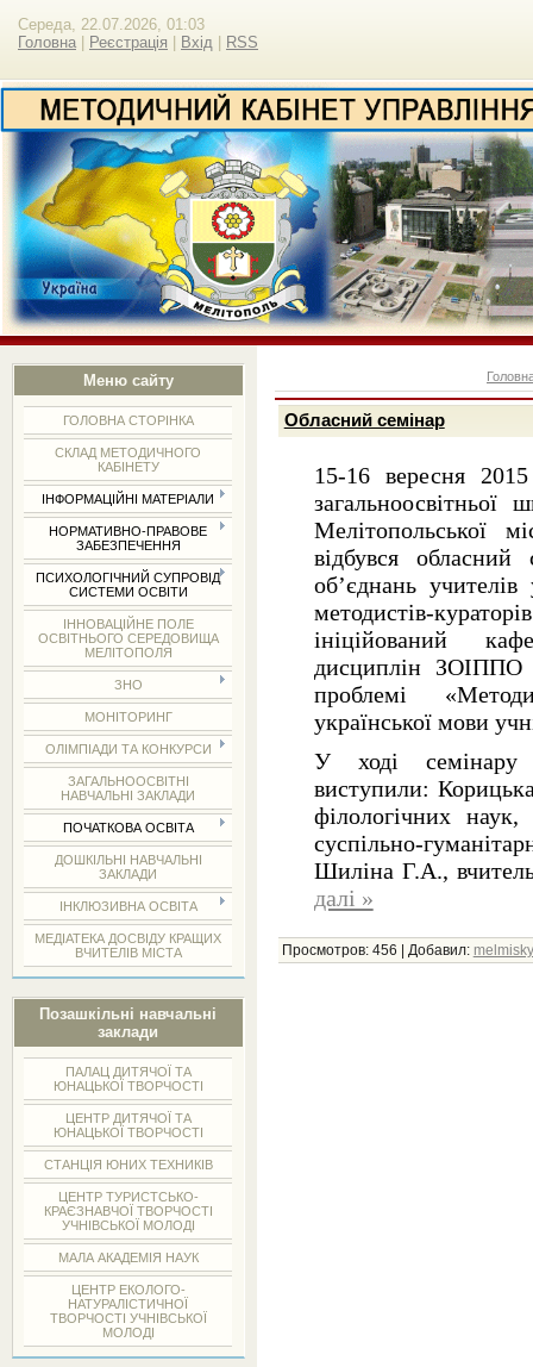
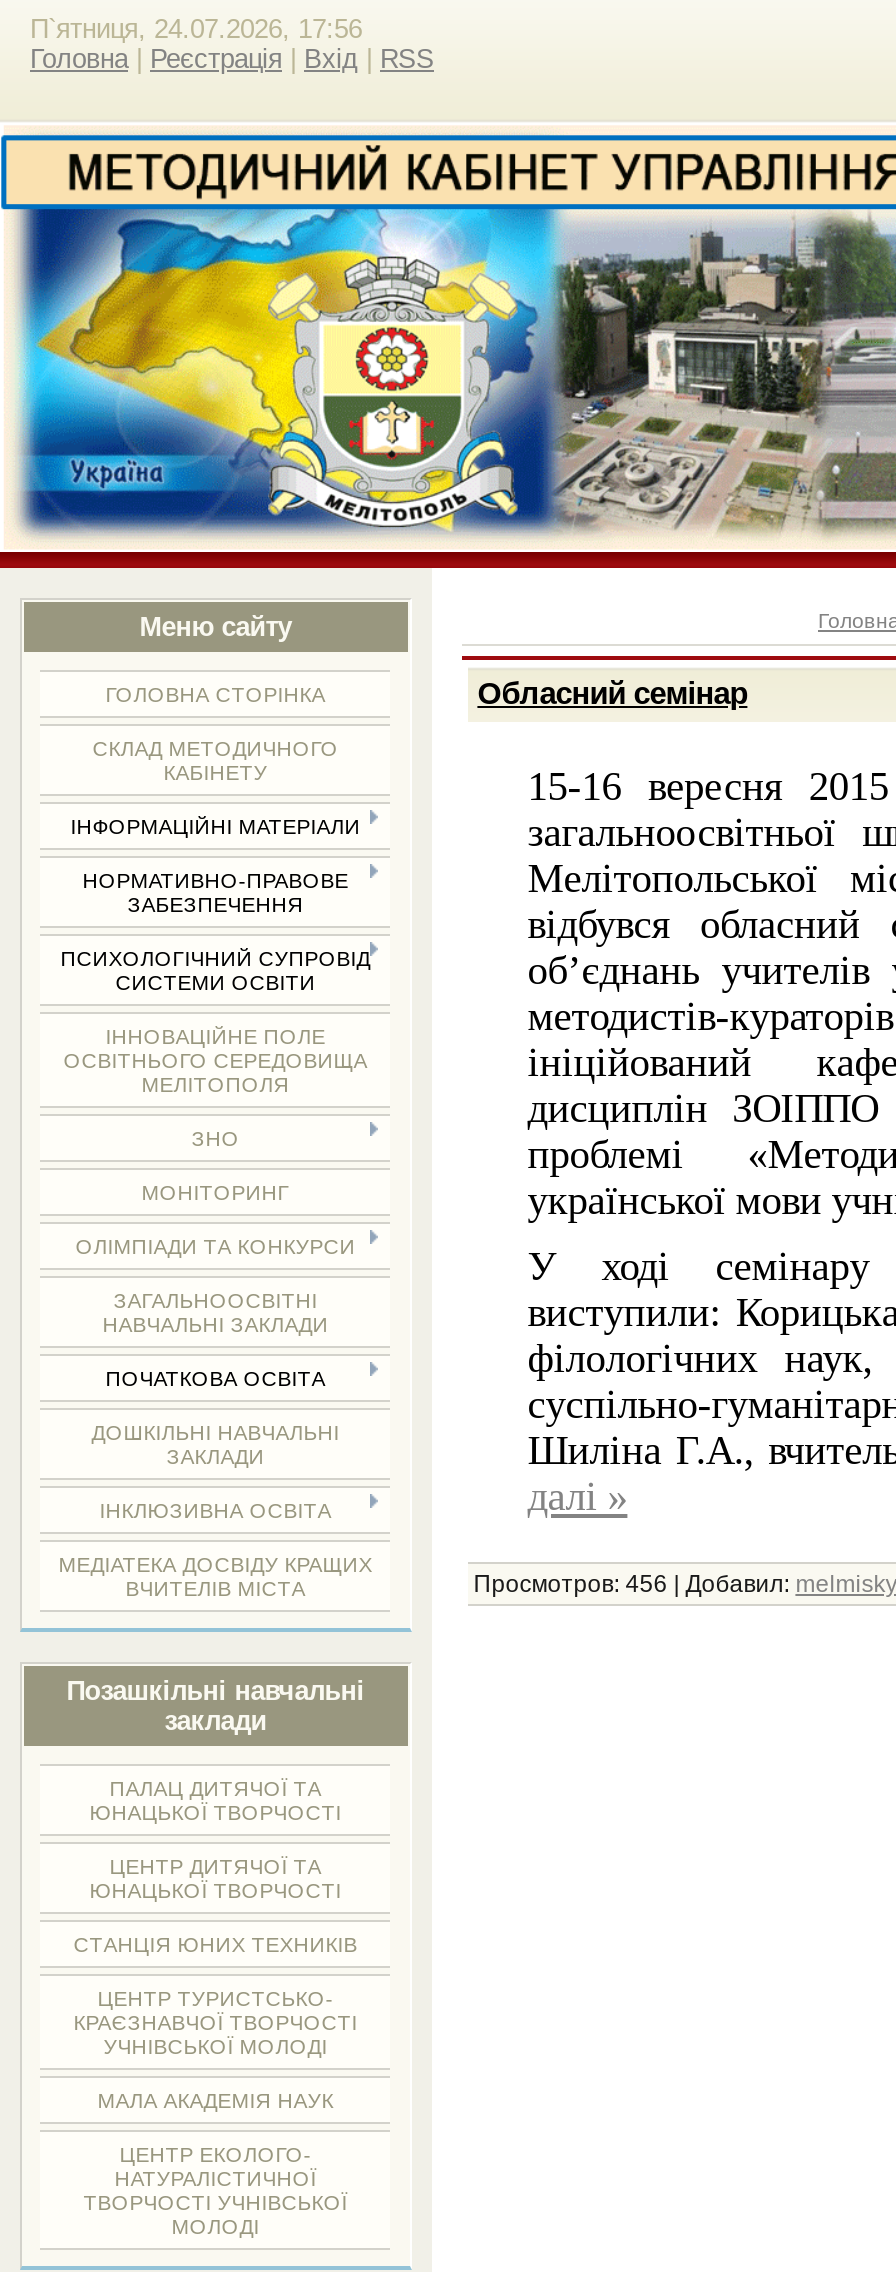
- Середа, 22.07.2026, 01:03
+ П`ятниця, 24.07.2026, 17:56
